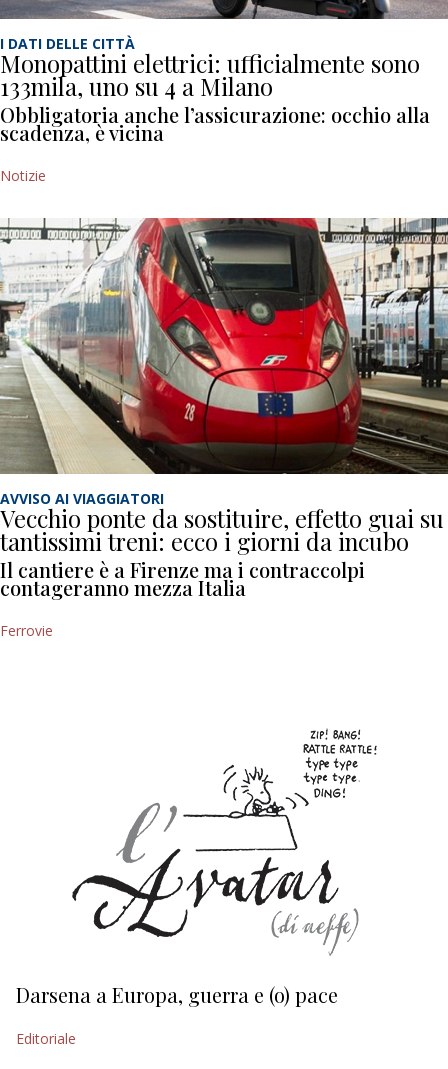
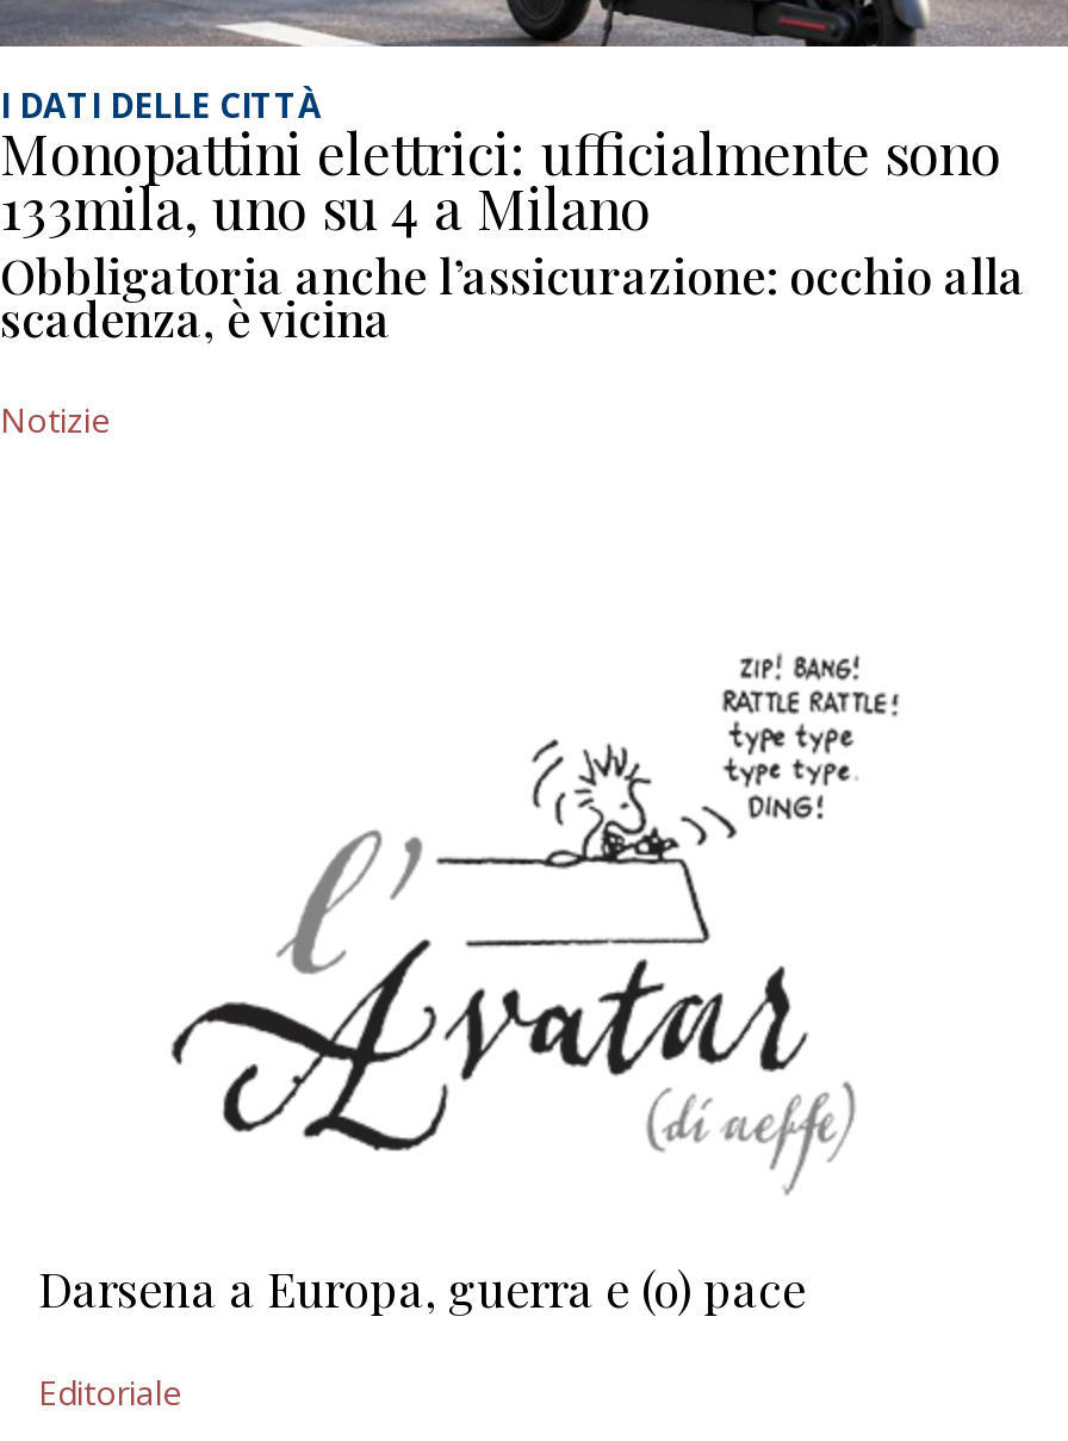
- [image]
- AVVISO AI VIAGGIATORI
- Vecchio ponte da sostituire, effetto guai su
- tantissimi treni: ecco i giorni da incubo
- Il cantiere è a Firenze ma i contraccolpi
- contageranno mezza Italia
- Ferrovie
